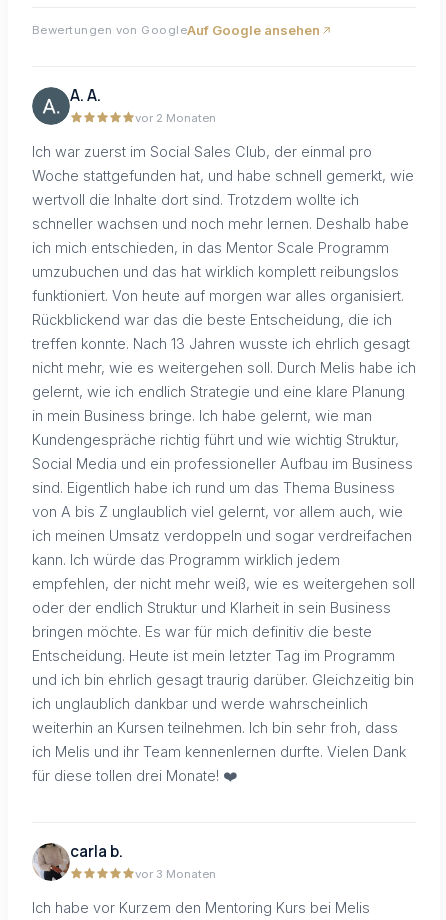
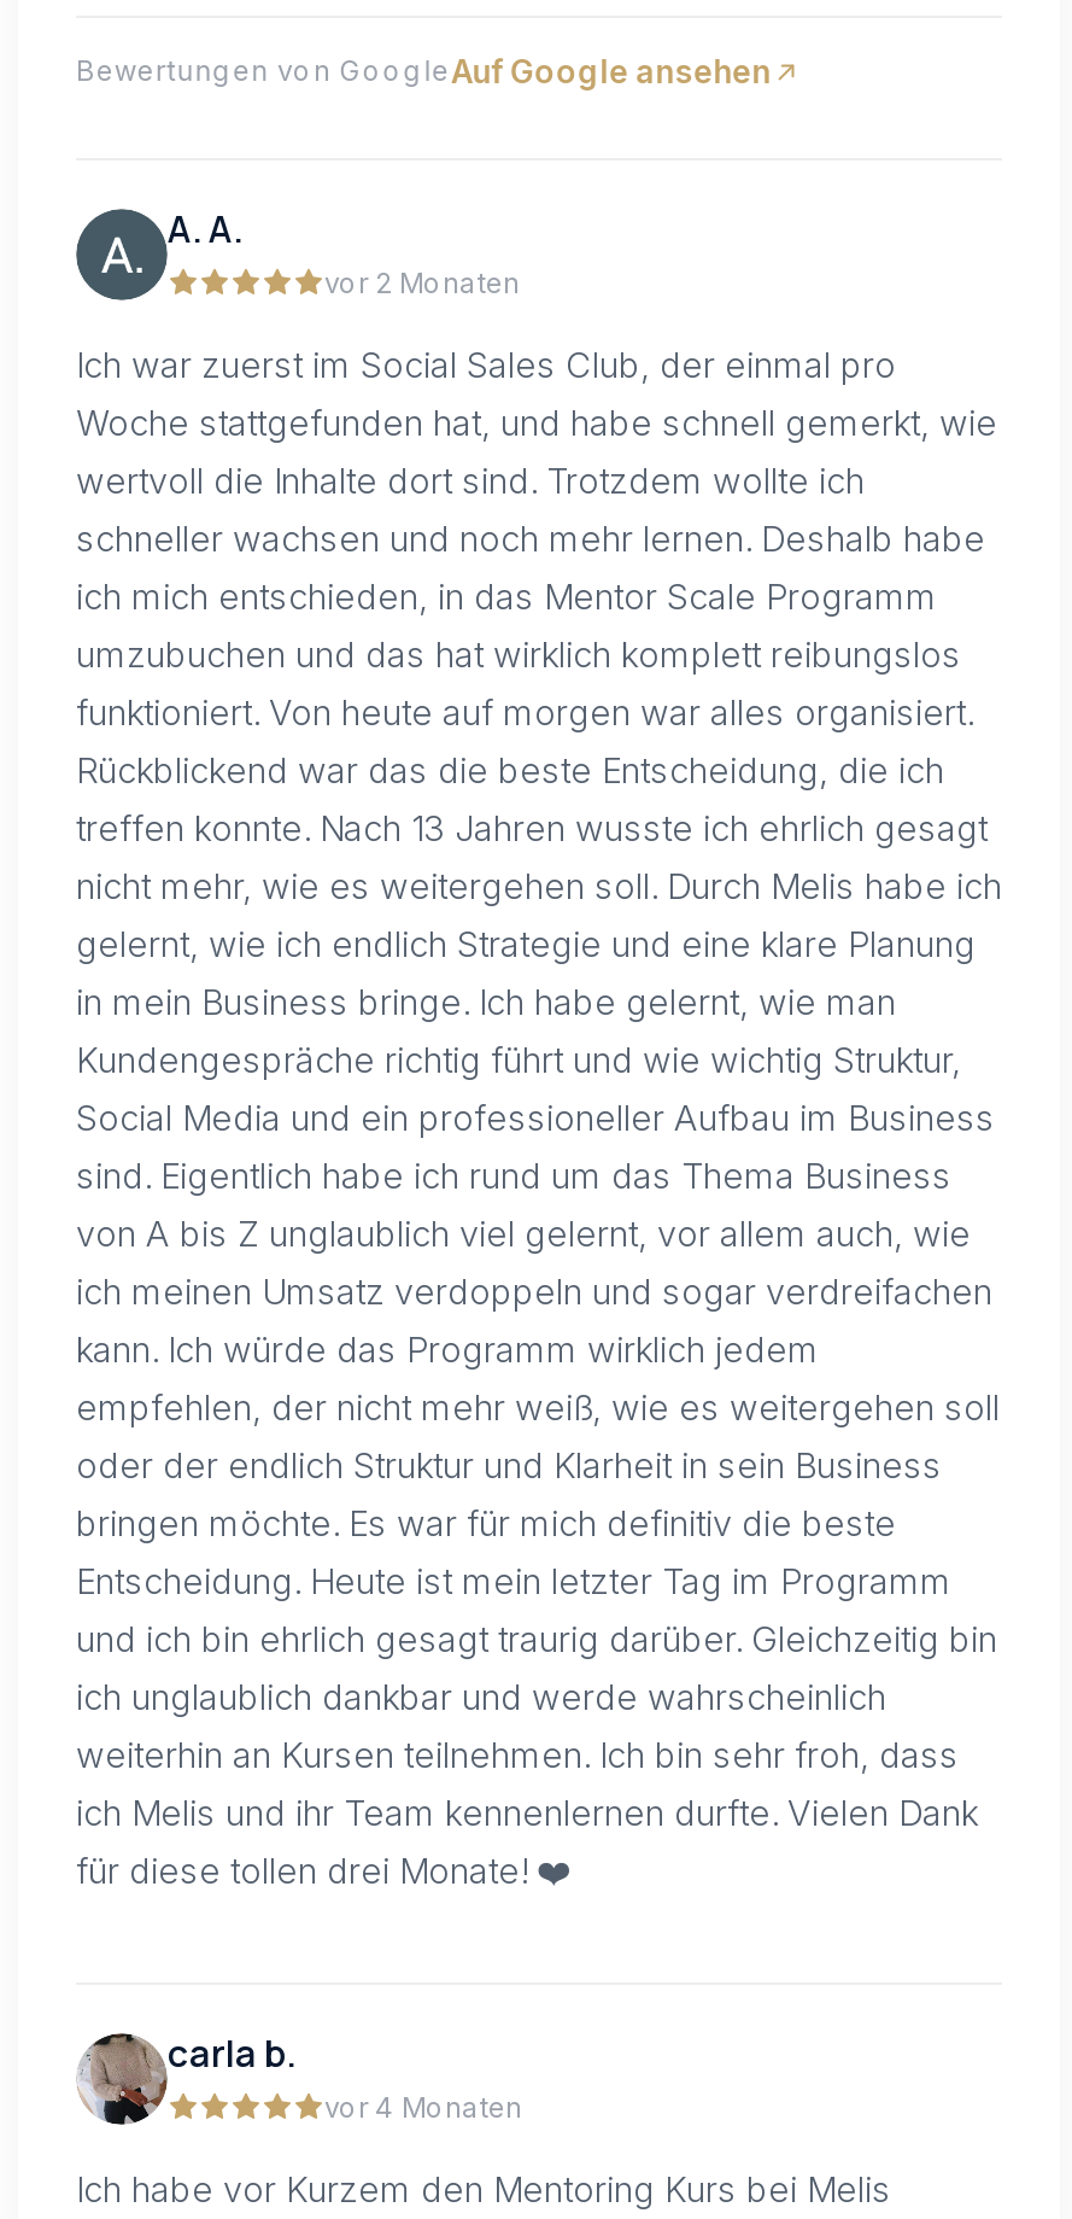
- vor 3 Monaten
+ vor 4 Monaten
